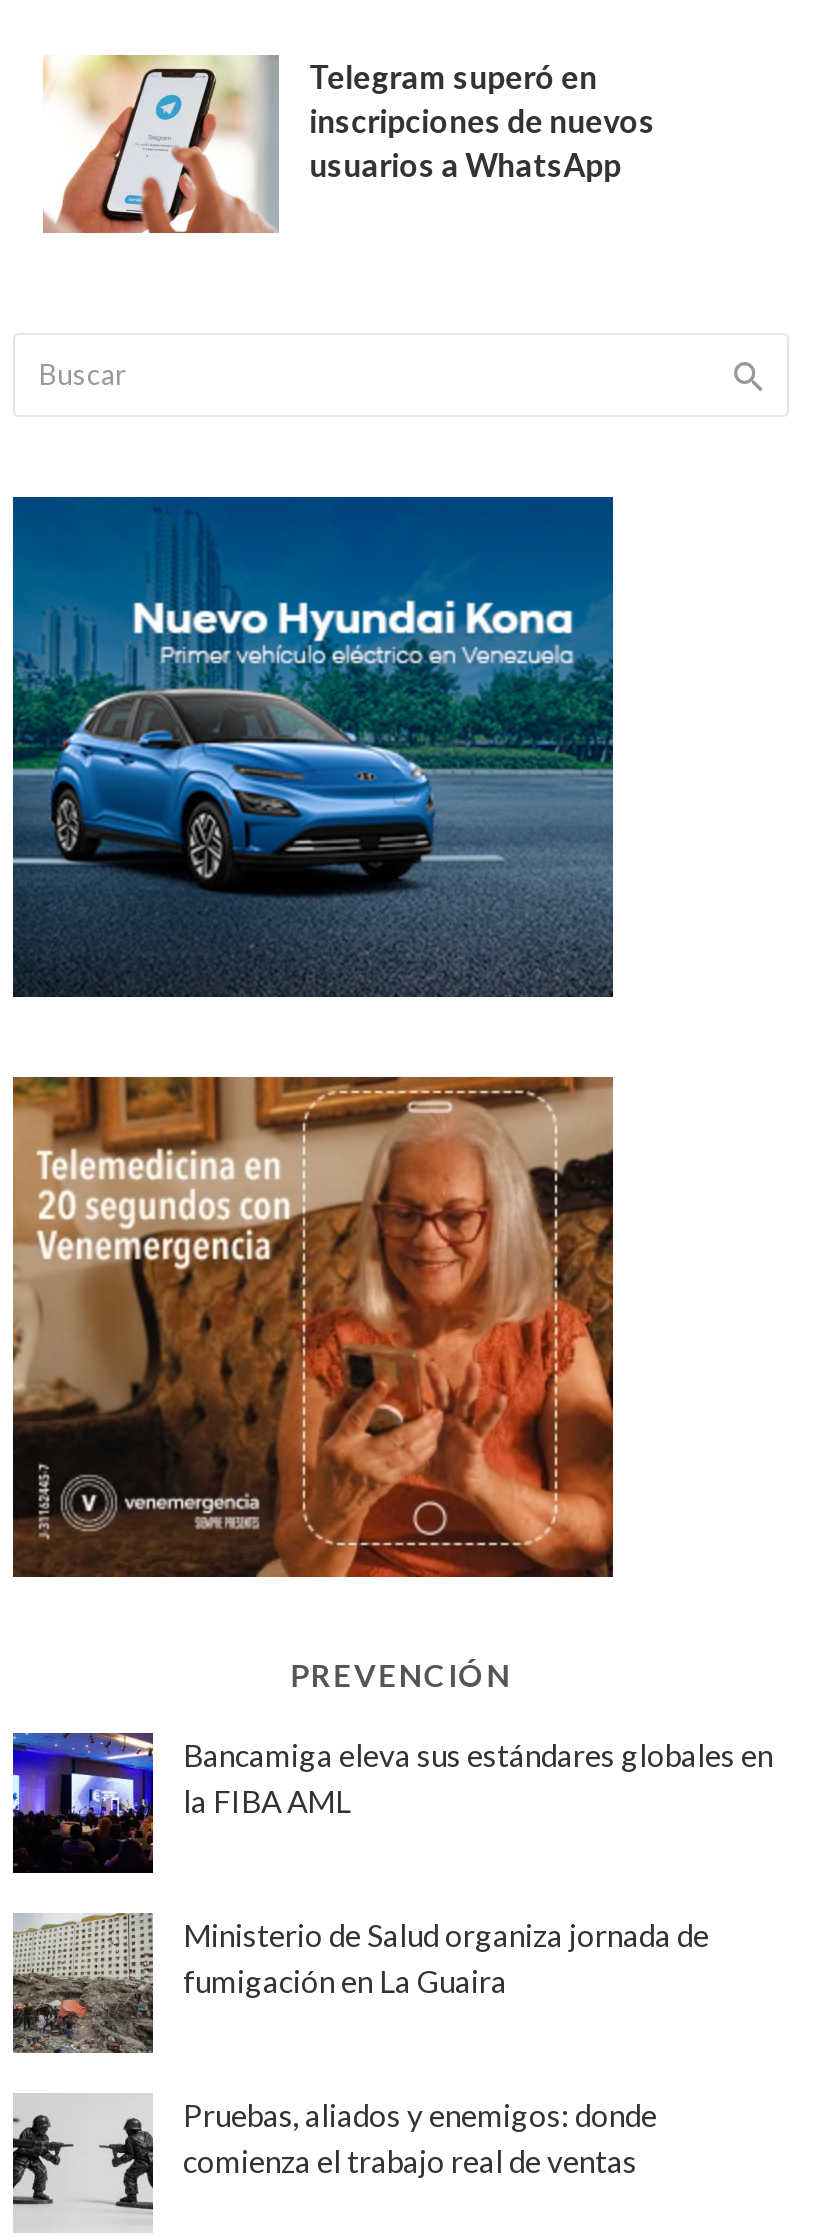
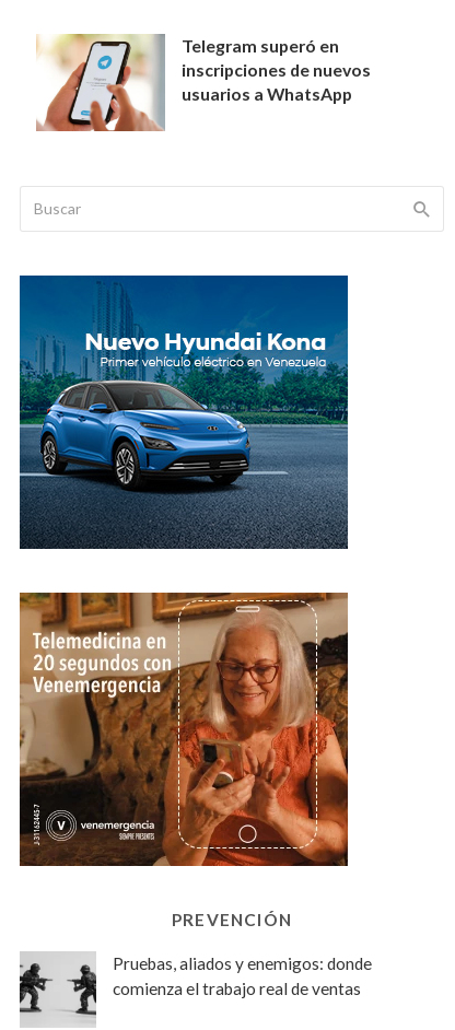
- [image]
- Bancamiga eleva sus estándares globales en
- la FIBA AML

- [image]
- Ministerio de Salud organiza jornada de
- fumigación en La Guaira
